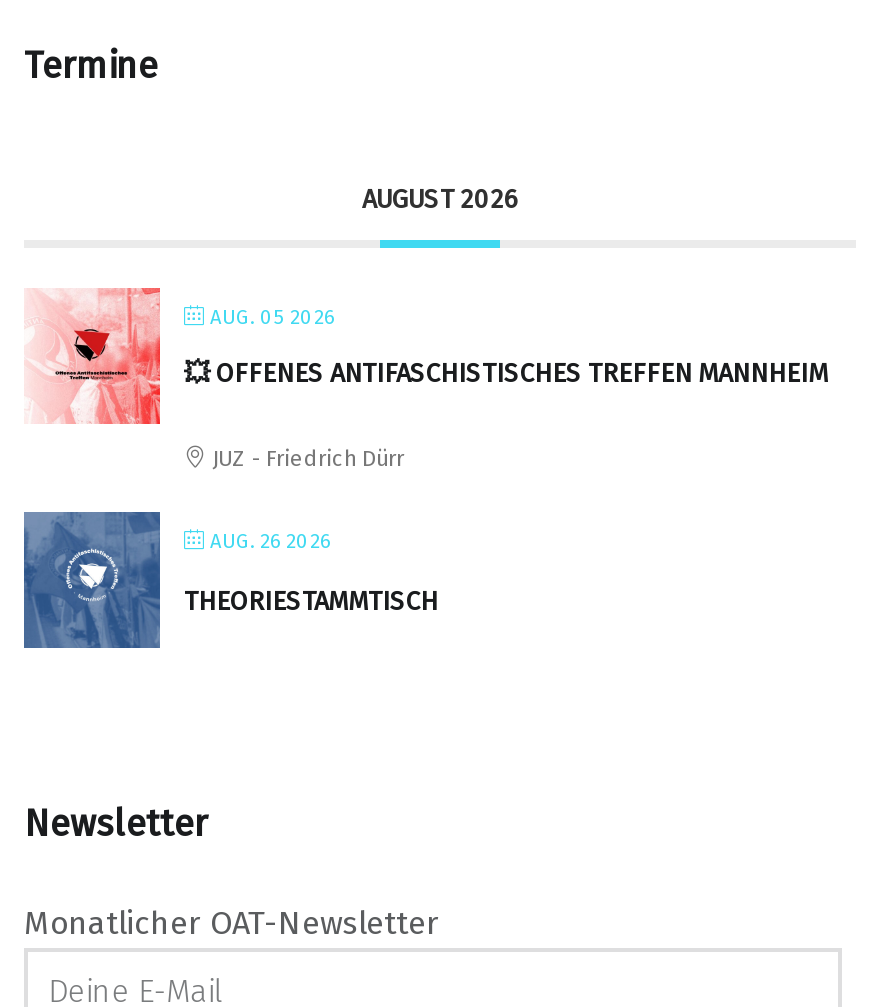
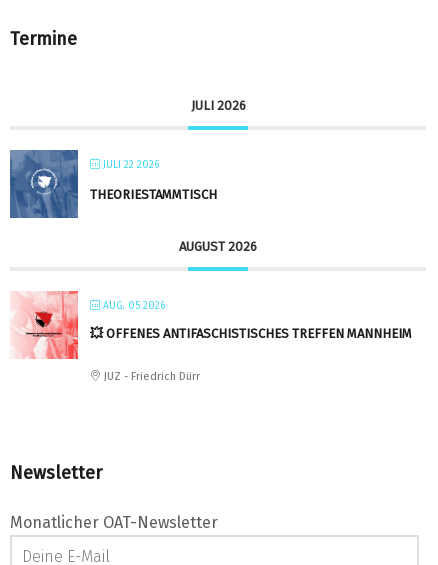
+ JULI 22 2026

+ JULI 2026

moved down: [image] | AUGUST 2026 | AUG. 05 2026 | JUZ - Friedrich Dürr

moved up: [image] | THEORIESTAMMTISCH

- AUG. 26 2026
